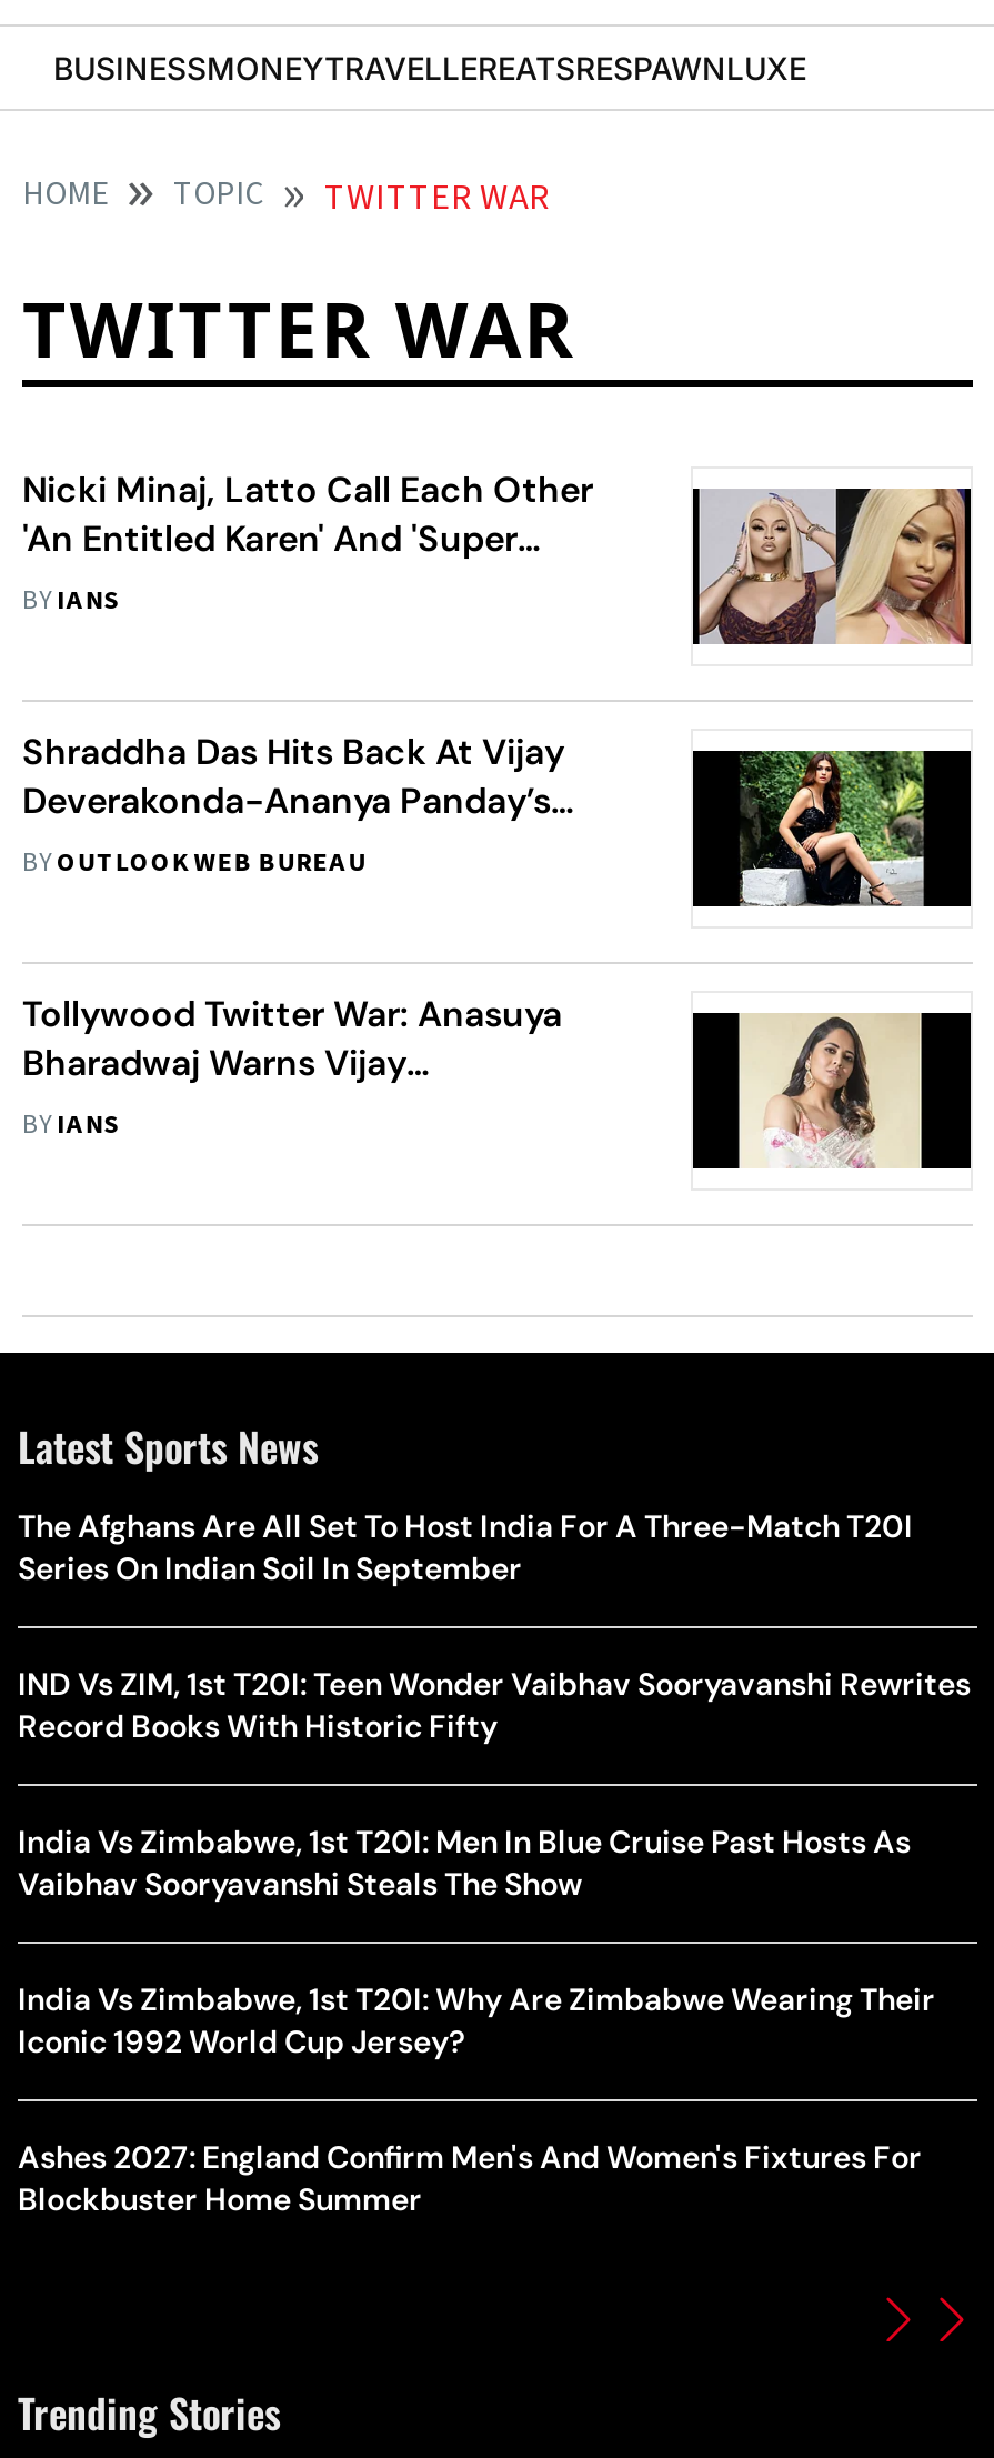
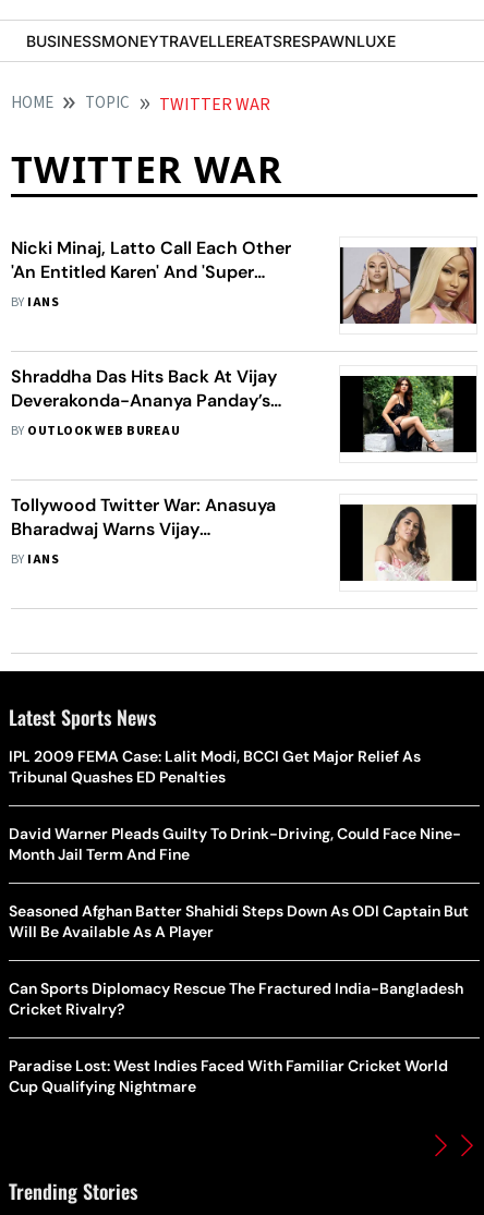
- The Afghans Are All Set To Host India For A Three-Match T20I
- Series On Indian Soil In September
+ IPL 2009 FEMA Case: Lalit Modi, BCCI Get Major Relief As
+ Tribunal Quashes ED Penalties

- IND Vs ZIM, 1st T20I: Teen Wonder Vaibhav Sooryavanshi Rewrites
- Record Books With Historic Fifty
+ David Warner Pleads Guilty To Drink-Driving, Could Face Nine-
+ Month Jail Term And Fine

- India Vs Zimbabwe, 1st T20I: Men In Blue Cruise Past Hosts As
- Vaibhav Sooryavanshi Steals The Show
+ Seasoned Afghan Batter Shahidi Steps Down As ODI Captain But
+ Will Be Available As A Player

- India Vs Zimbabwe, 1st T20I: Why Are Zimbabwe Wearing Their
- Iconic 1992 World Cup Jersey?
+ Can Sports Diplomacy Rescue The Fractured India-Bangladesh
+ Cricket Rivalry?

- Ashes 2027: England Confirm Men's And Women's Fixtures For
- Blockbuster Home Summer
+ Paradise Lost: West Indies Faced With Familiar Cricket World
+ Cup Qualifying Nightmare
